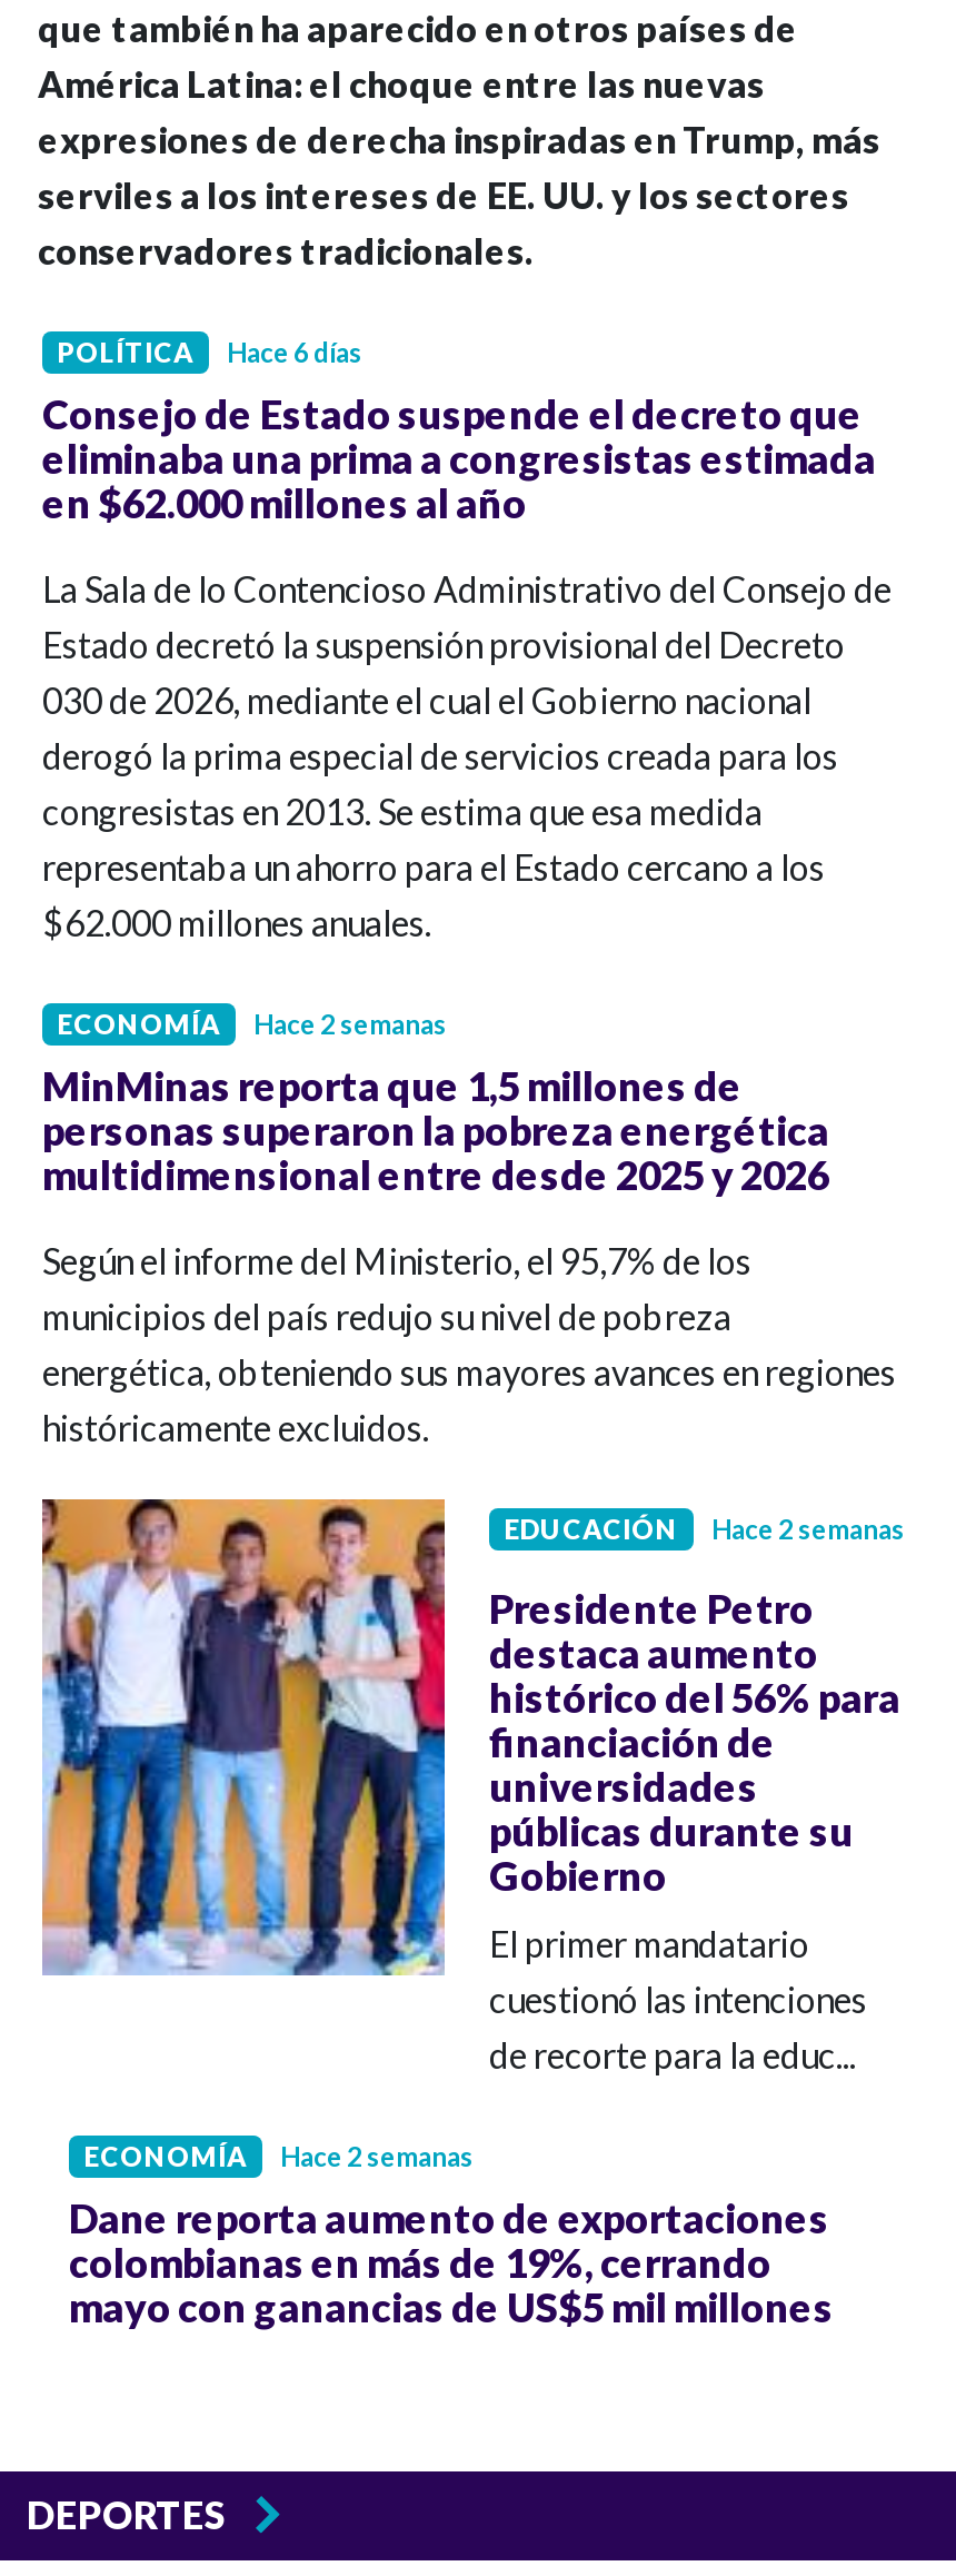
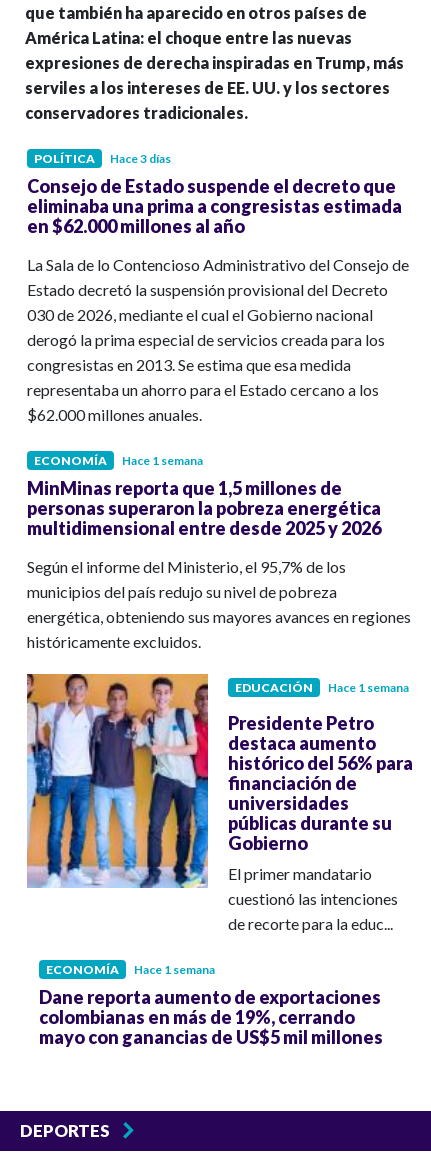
- POLÍTICA Hace 6 días
+ POLÍTICA Hace 3 días

- ECONOMÍA Hace 2 semanas
+ ECONOMÍA Hace 1 semana

- EDUCACIÓN Hace 2 semanas
+ EDUCACIÓN Hace 1 semana

- ECONOMÍA Hace 2 semanas
+ ECONOMÍA Hace 1 semana
